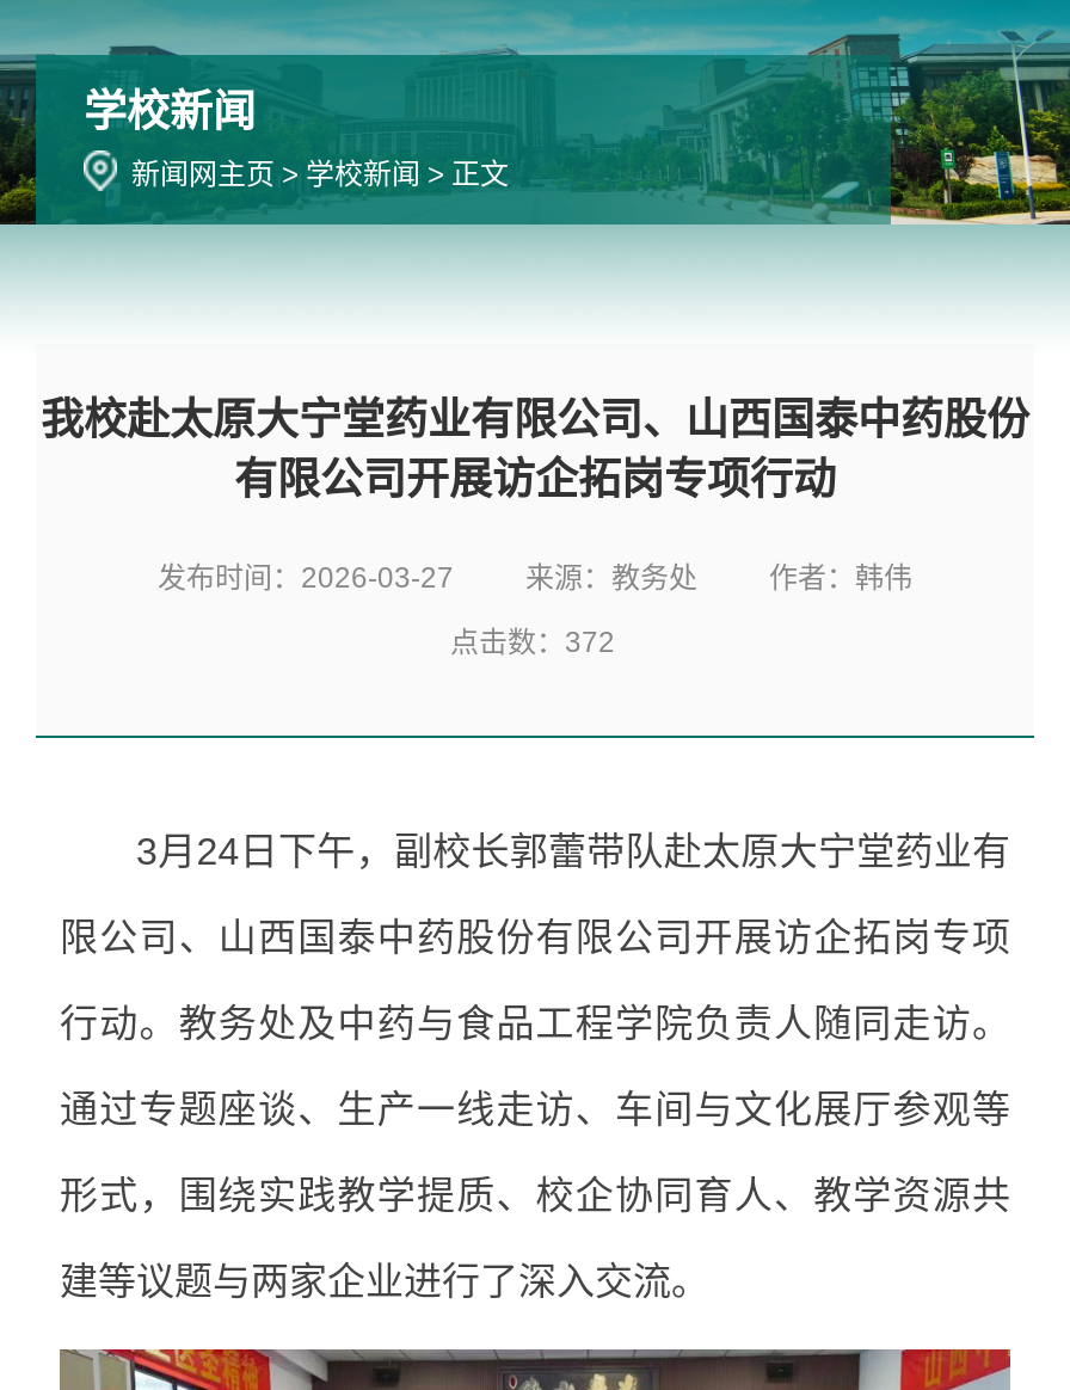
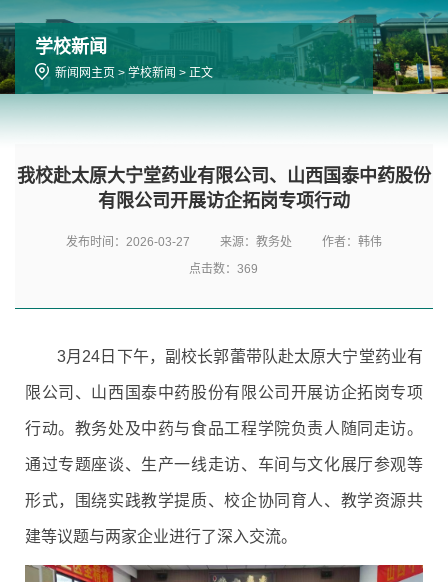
- 点击数：372
+ 点击数：369
